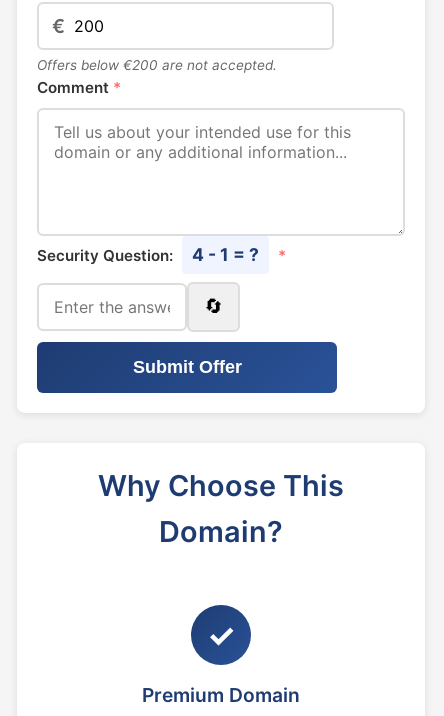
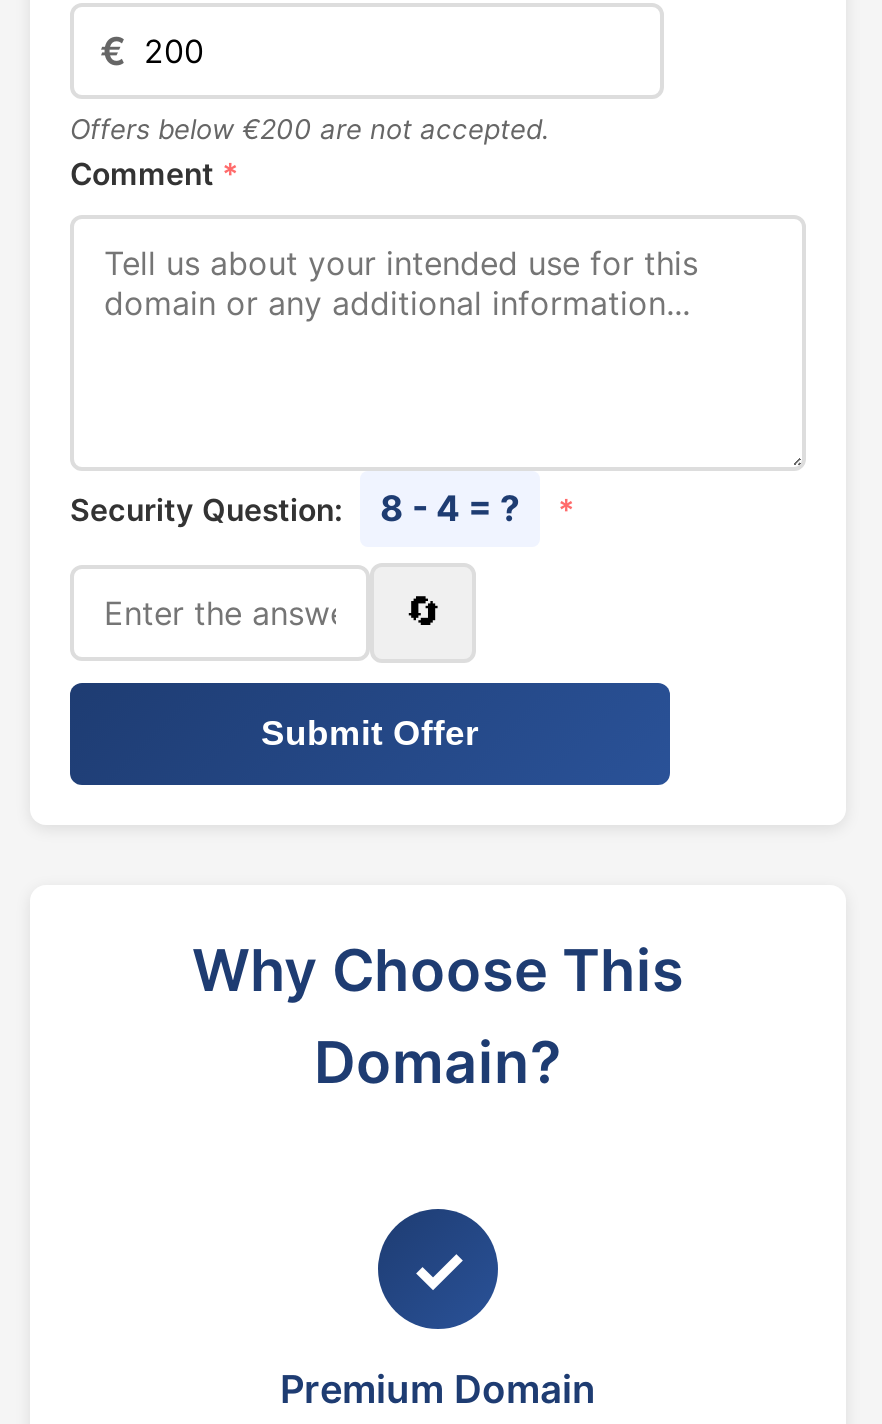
- 4 - 1 = ?
+ 8 - 4 = ?
